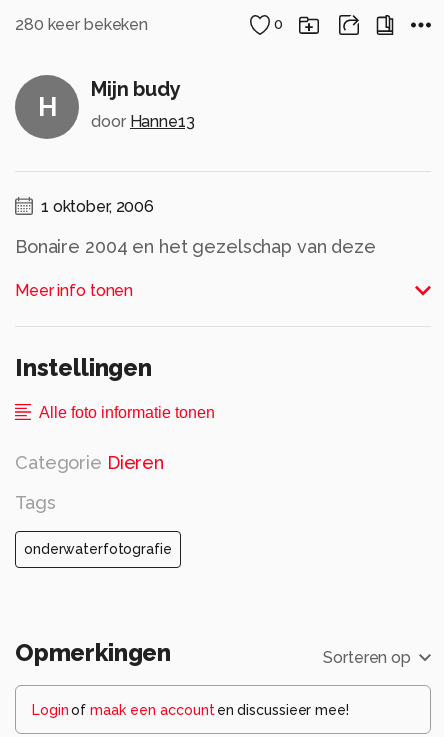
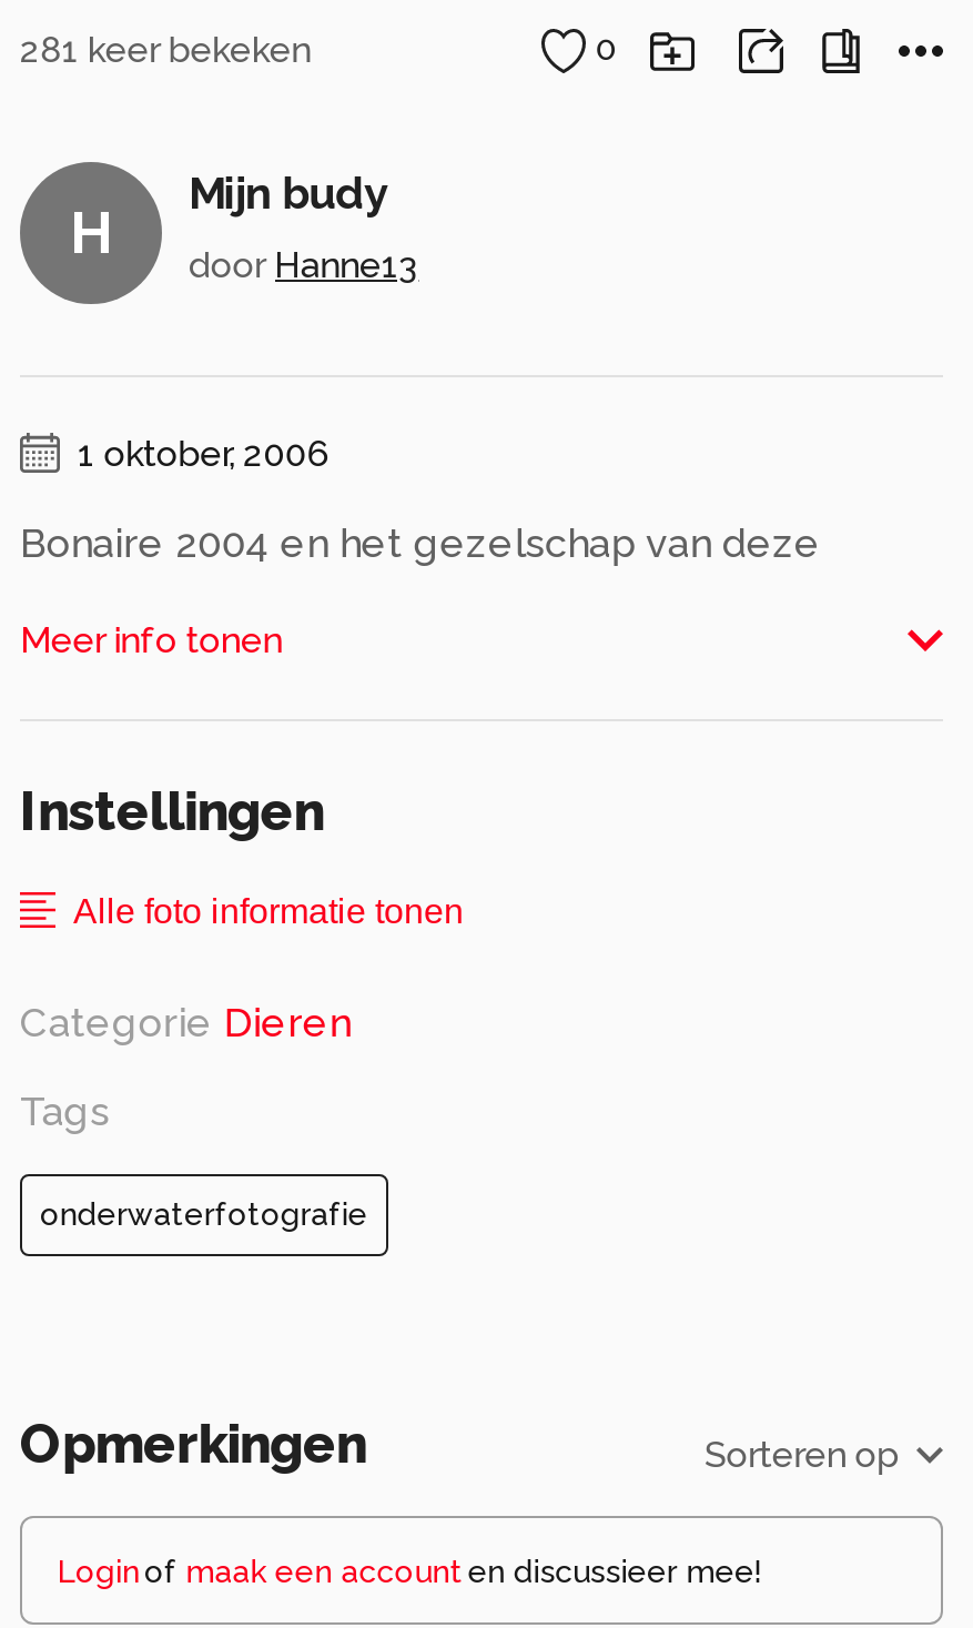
- 280 keer bekeken
+ 281 keer bekeken
